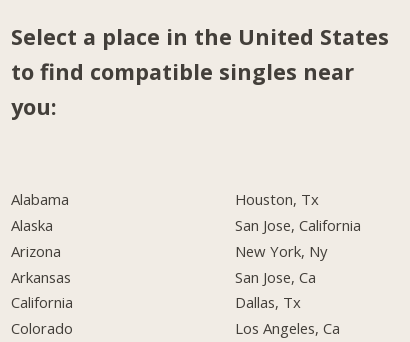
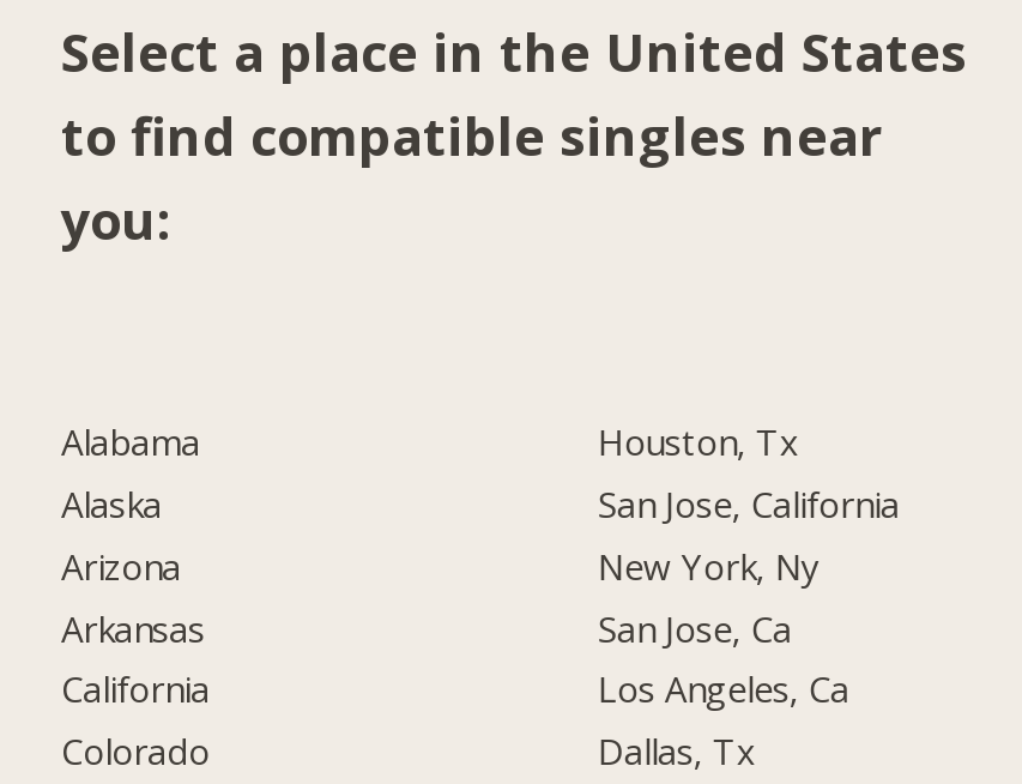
moved down: Dallas, Tx

moved up: Los Angeles, Ca
